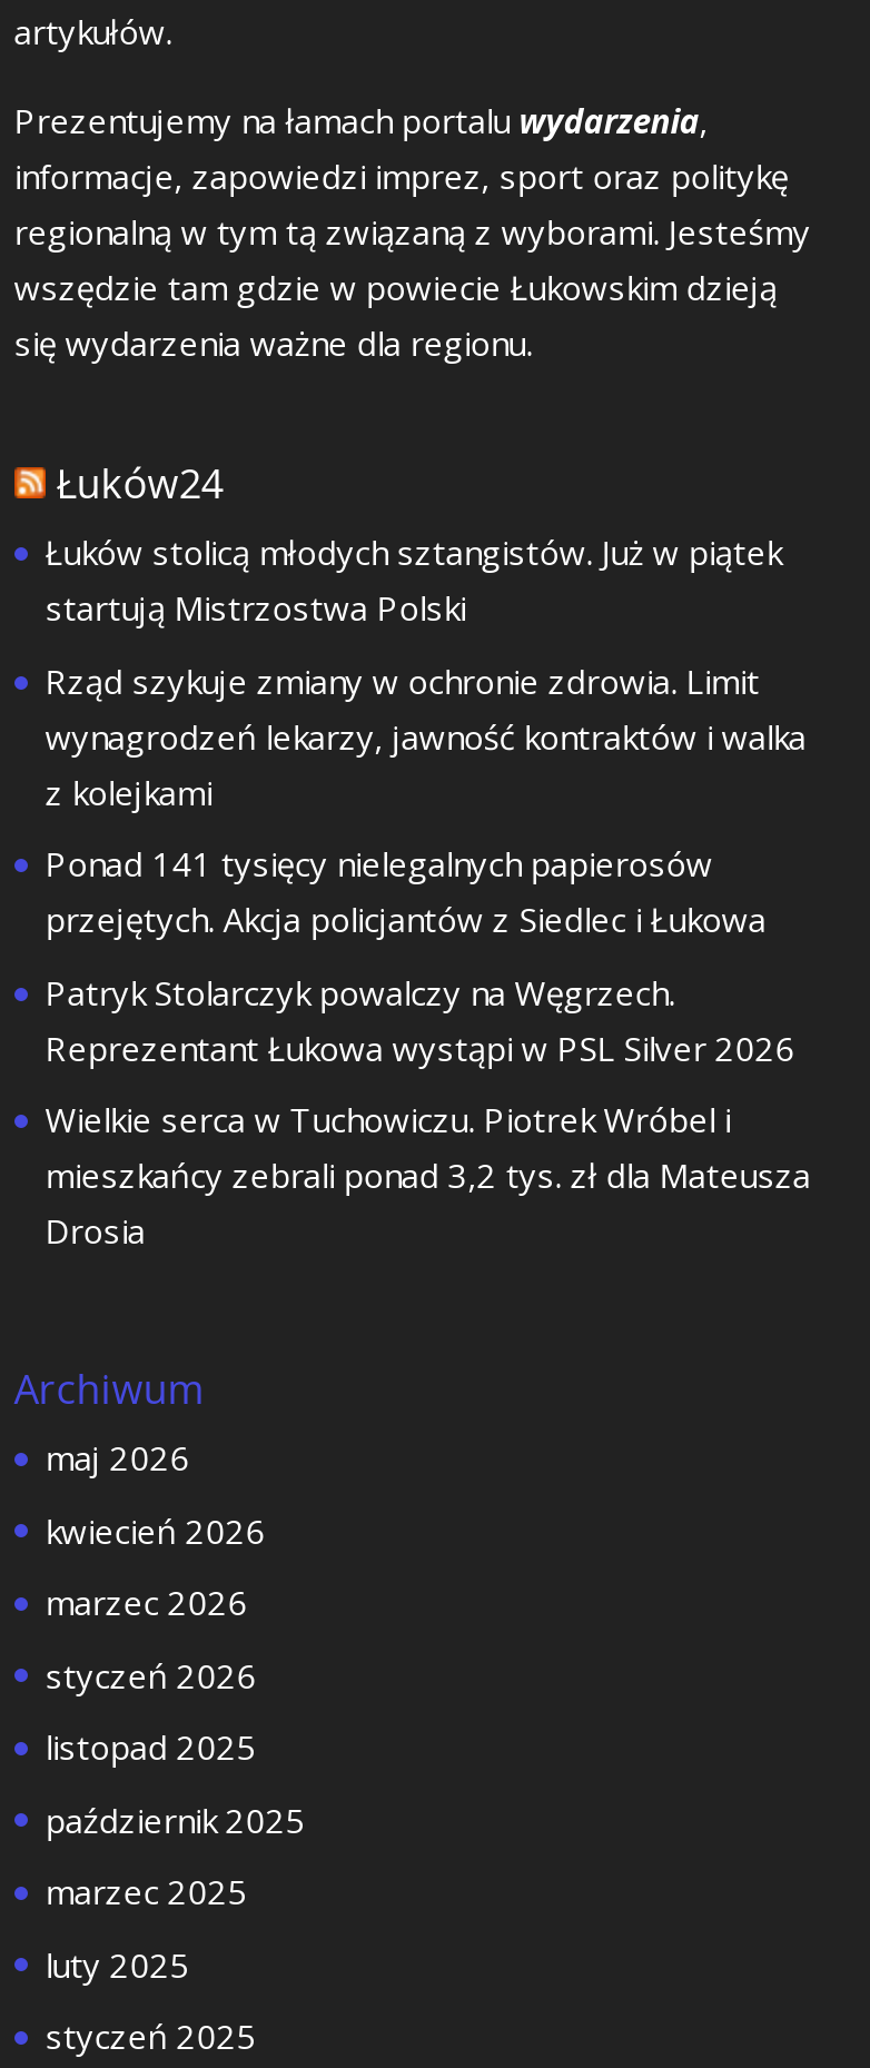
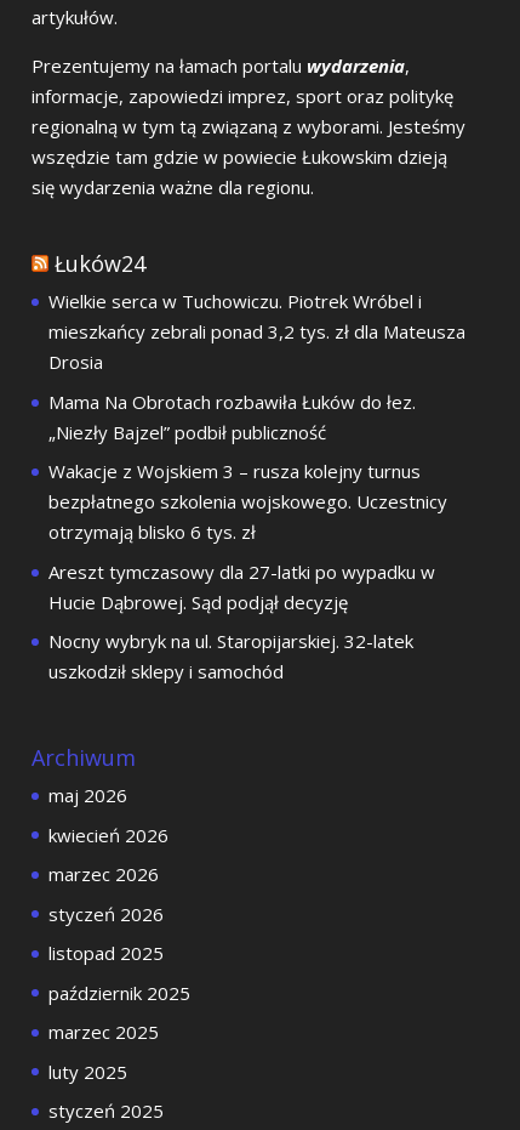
- Łuków stolicą młodych sztangistów. Już w piątek
- startują Mistrzostwa Polski
- Rząd szykuje zmiany w ochronie zdrowia. Limit
- wynagrodzeń lekarzy, jawność kontraktów i walka
- z kolejkami
- Ponad 141 tysięcy nielegalnych papierosów
- przejętych. Akcja policjantów z Siedlec i Łukowa
- Patryk Stolarczyk powalczy na Węgrzech.
- Reprezentant Łukowa wystąpi w PSL Silver 2026

moved up: Wielkie serca w Tuchowiczu. Piotrek Wróbel i | mieszkańcy zebrali ponad 3,2 tys. zł dla Mateusza | Drosia

+ Mama Na Obrotach rozbawiła Łuków do łez.
+ „Niezły Bajzel” podbił publiczność
+ Wakacje z Wojskiem 3 – rusza kolejny turnus
+ bezpłatnego szkolenia wojskowego. Uczestnicy
+ otrzymają blisko 6 tys. zł
+ Areszt tymczasowy dla 27-latki po wypadku w
+ Hucie Dąbrowej. Sąd podjął decyzję
+ Nocny wybryk na ul. Staropijarskiej. 32-latek
+ uszkodził sklepy i samochód
